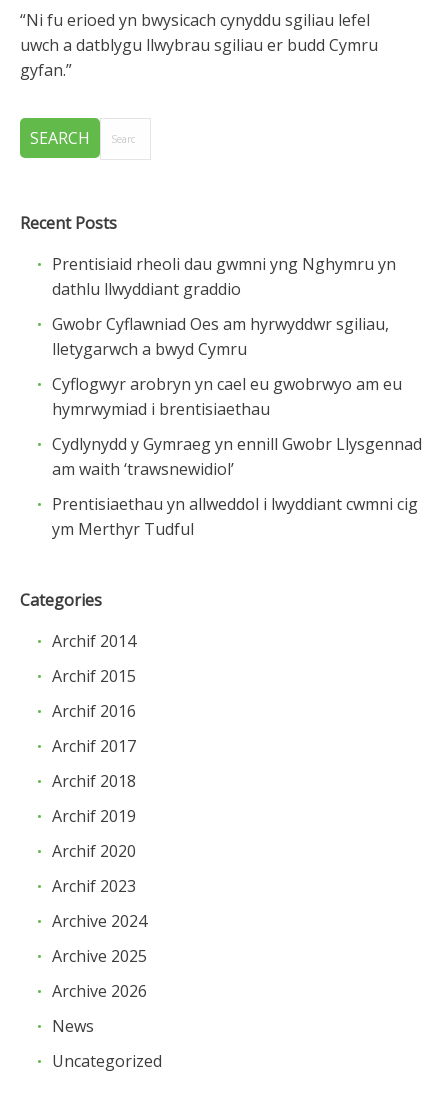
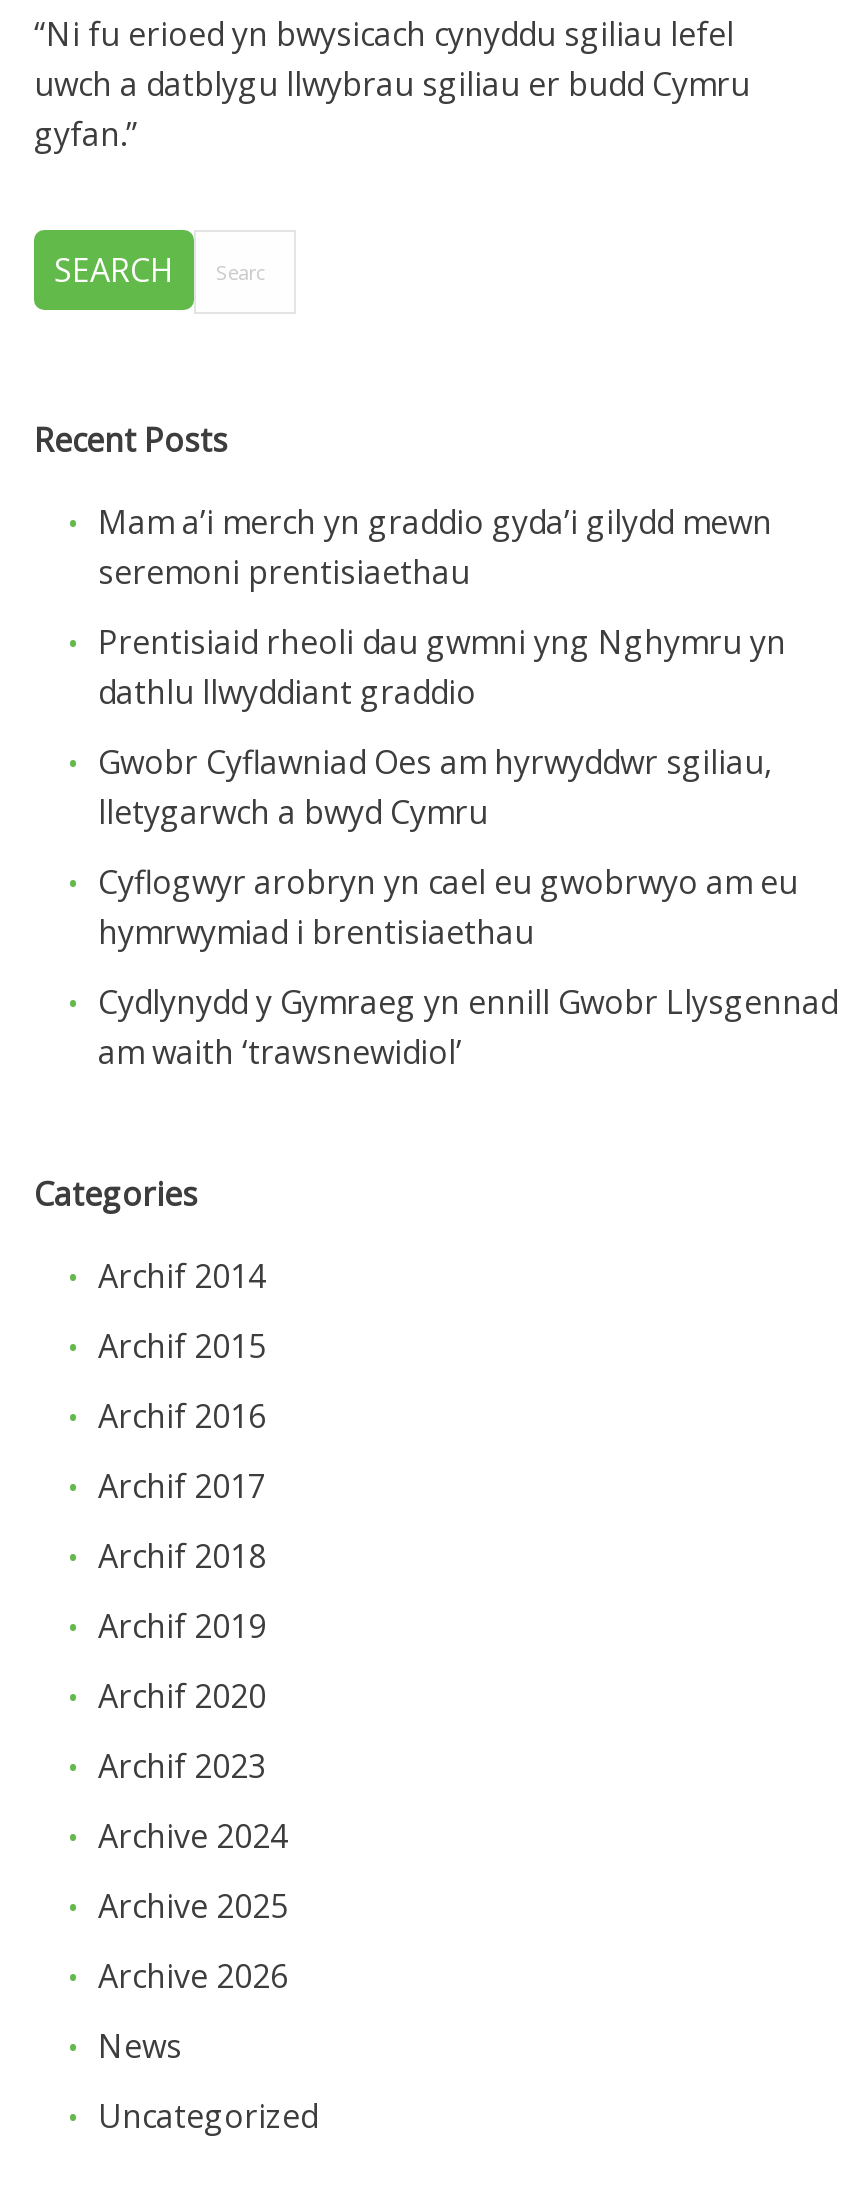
+ Mam a’i merch yn graddio gyda’i gilydd mewn
+ seremoni prentisiaethau

moved down: Prentisiaid rheoli dau gwmni yng Nghymru yn | dathlu llwyddiant graddio | Gwobr Cyflawniad Oes am hyrwyddwr sgiliau, | lletygarwch a bwyd Cymru | Cyflogwyr arobryn yn cael eu gwobrwyo am eu | hymrwymiad i brentisiaethau | Cydlynydd y Gymraeg yn ennill Gwobr Llysgennad | am waith ‘trawsnewidiol’

- Prentisiaethau yn allweddol i lwyddiant cwmni cig
- ym Merthyr Tudful
